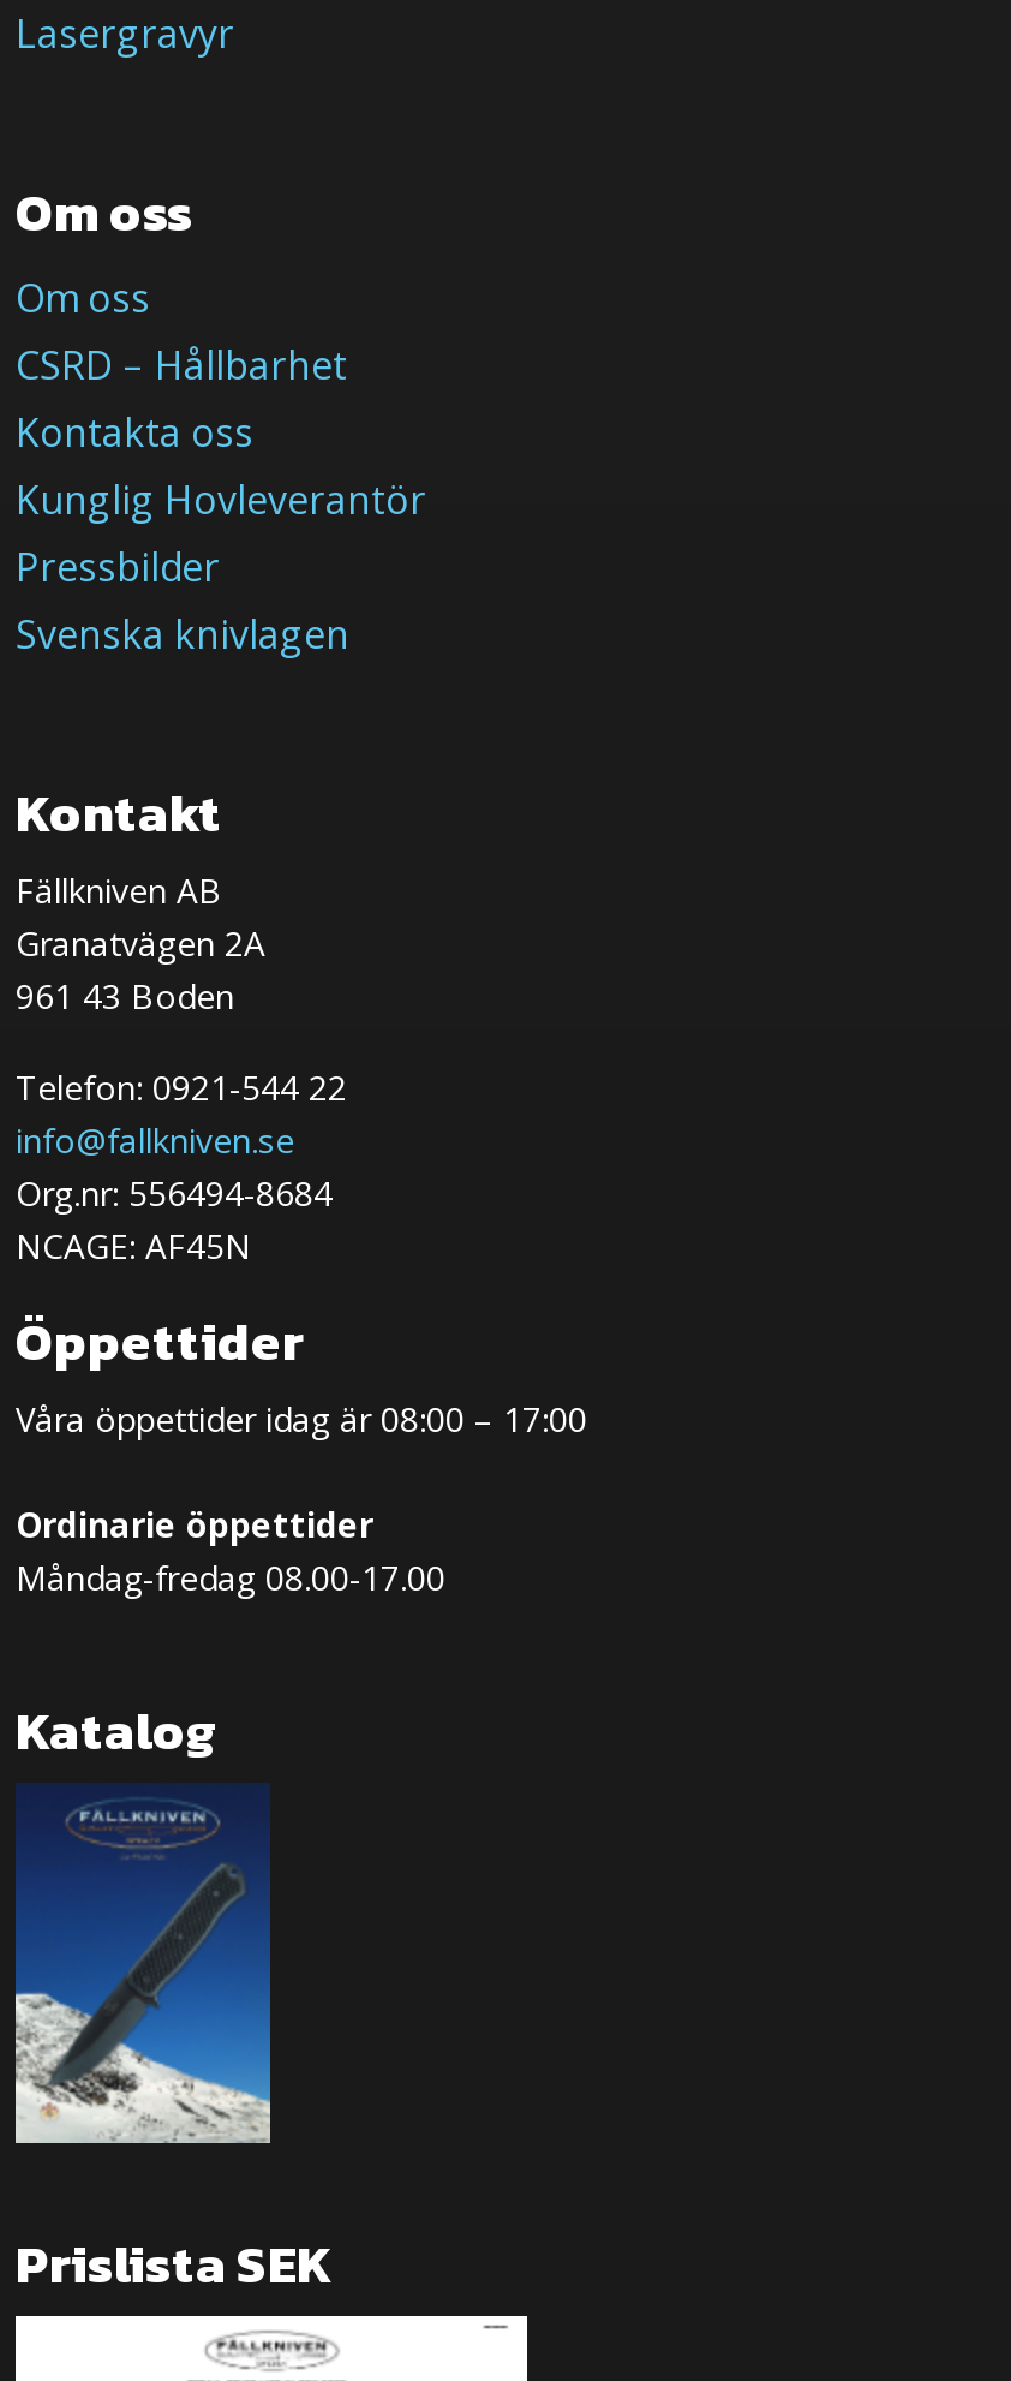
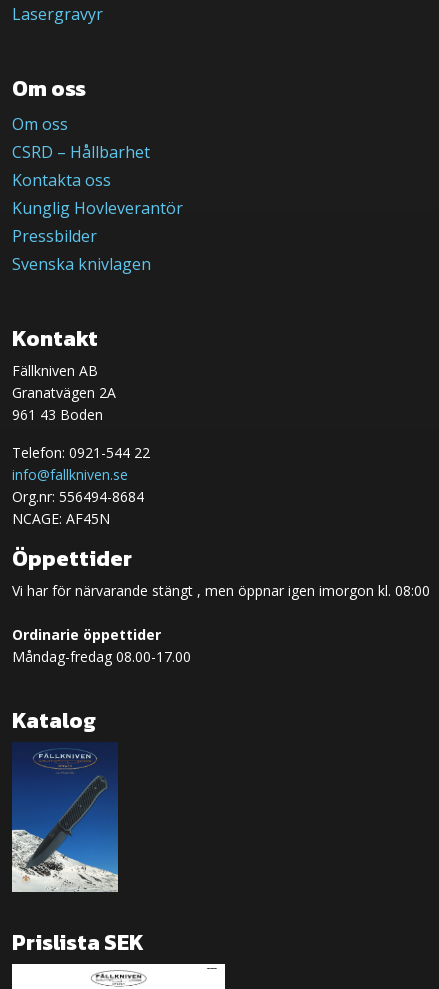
- Våra öppettider idag är 08:00 – 17:00
+ Vi har för närvarande stängt , men öppnar igen imorgon kl. 08:00
